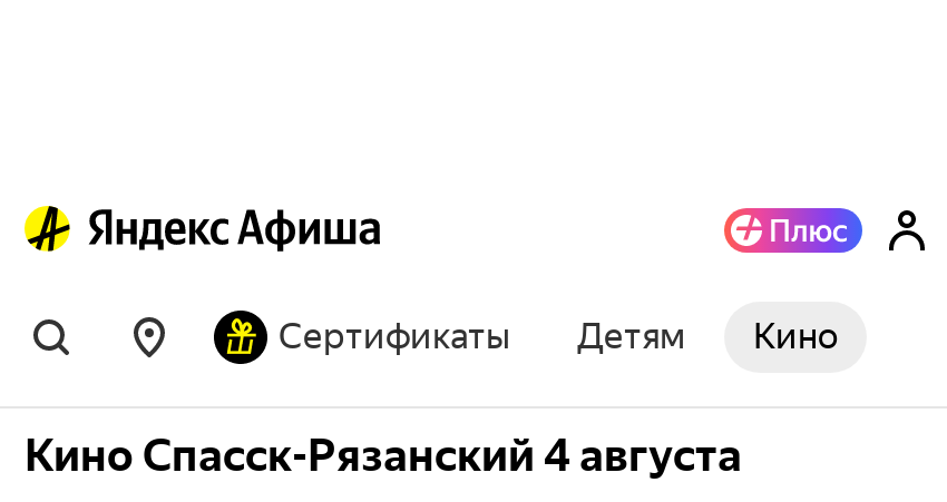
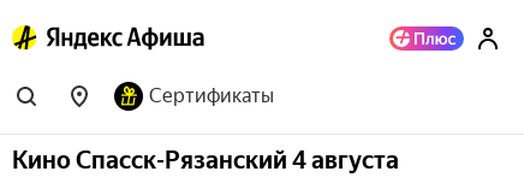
- Детям
- Кино
